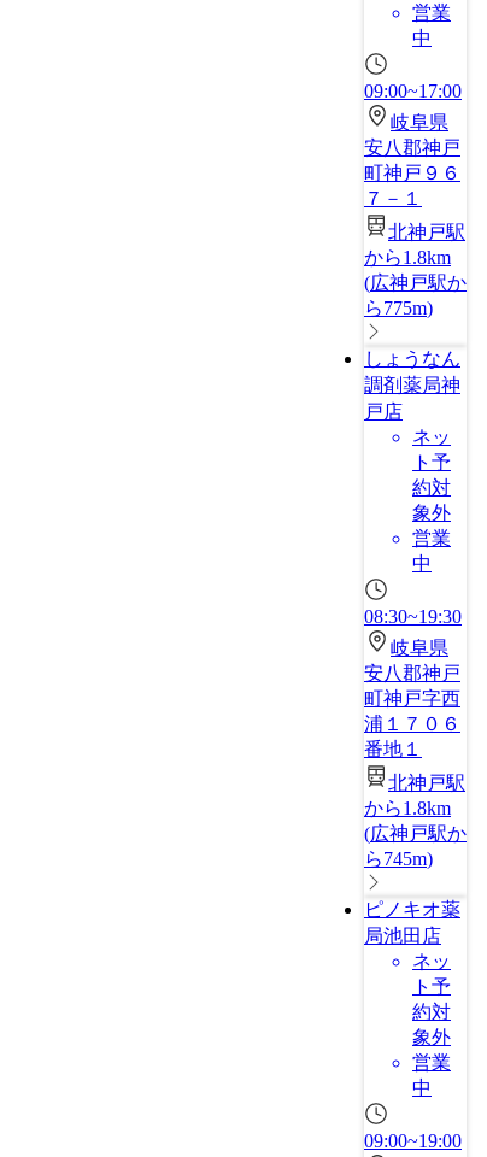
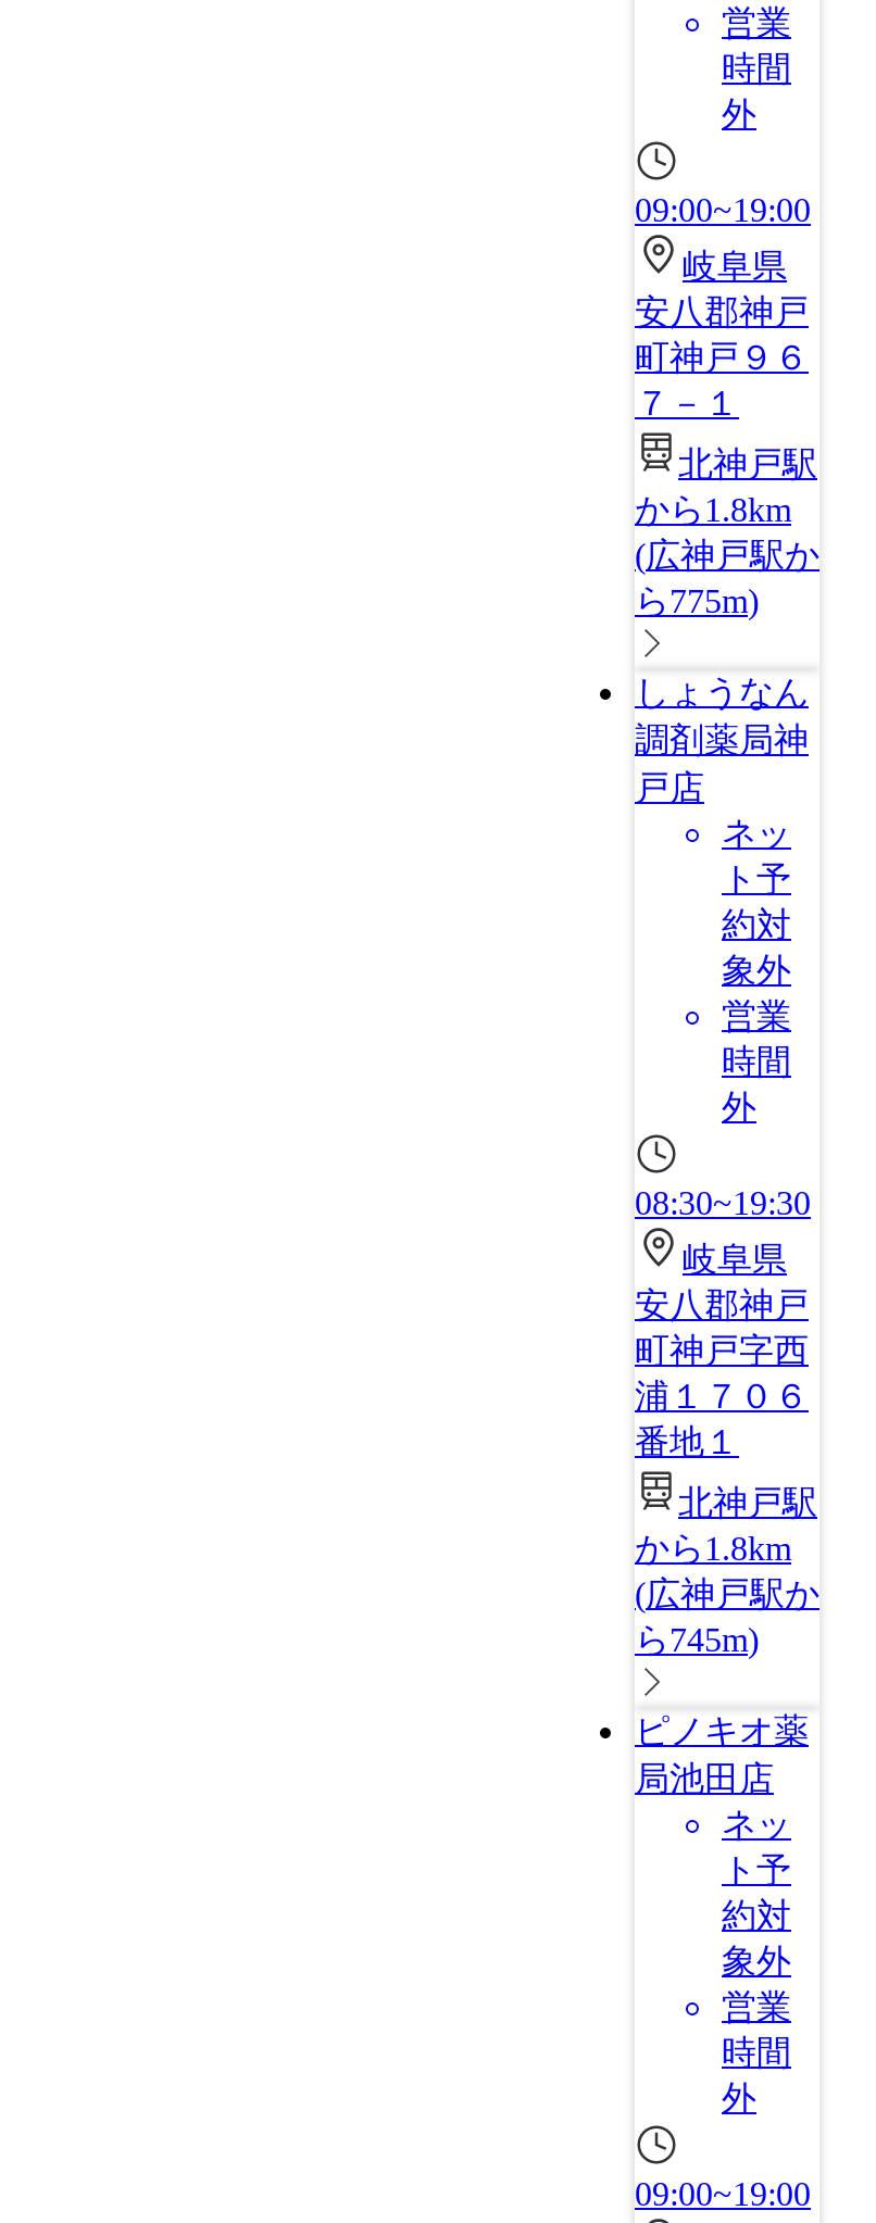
- 中
+ 時間
+ 外

- 09:00~17:00
+ 09:00~19:00

- 中
+ 時間
+ 外

- 中
+ 時間
+ 外
